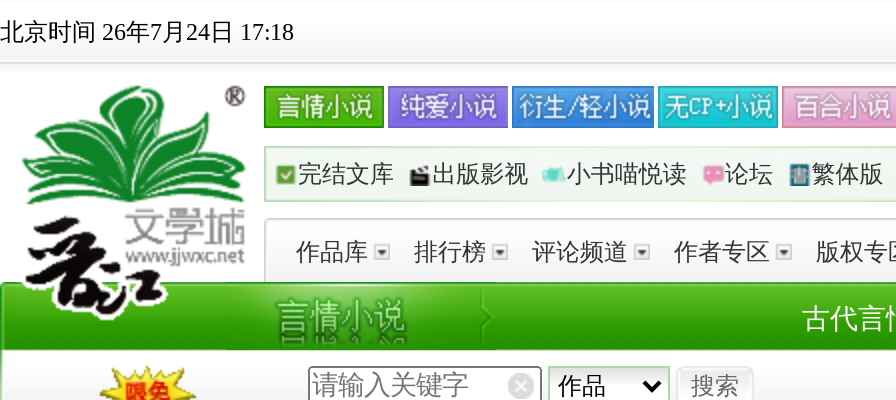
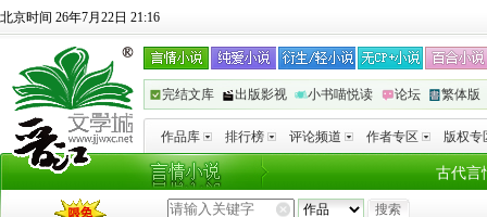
- 北京时间 26年7月24日 17:18
+ 北京时间 26年7月22日 21:16
